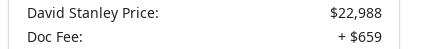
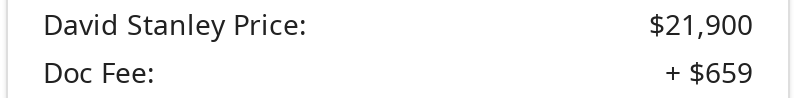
- $22,988
+ $21,900
